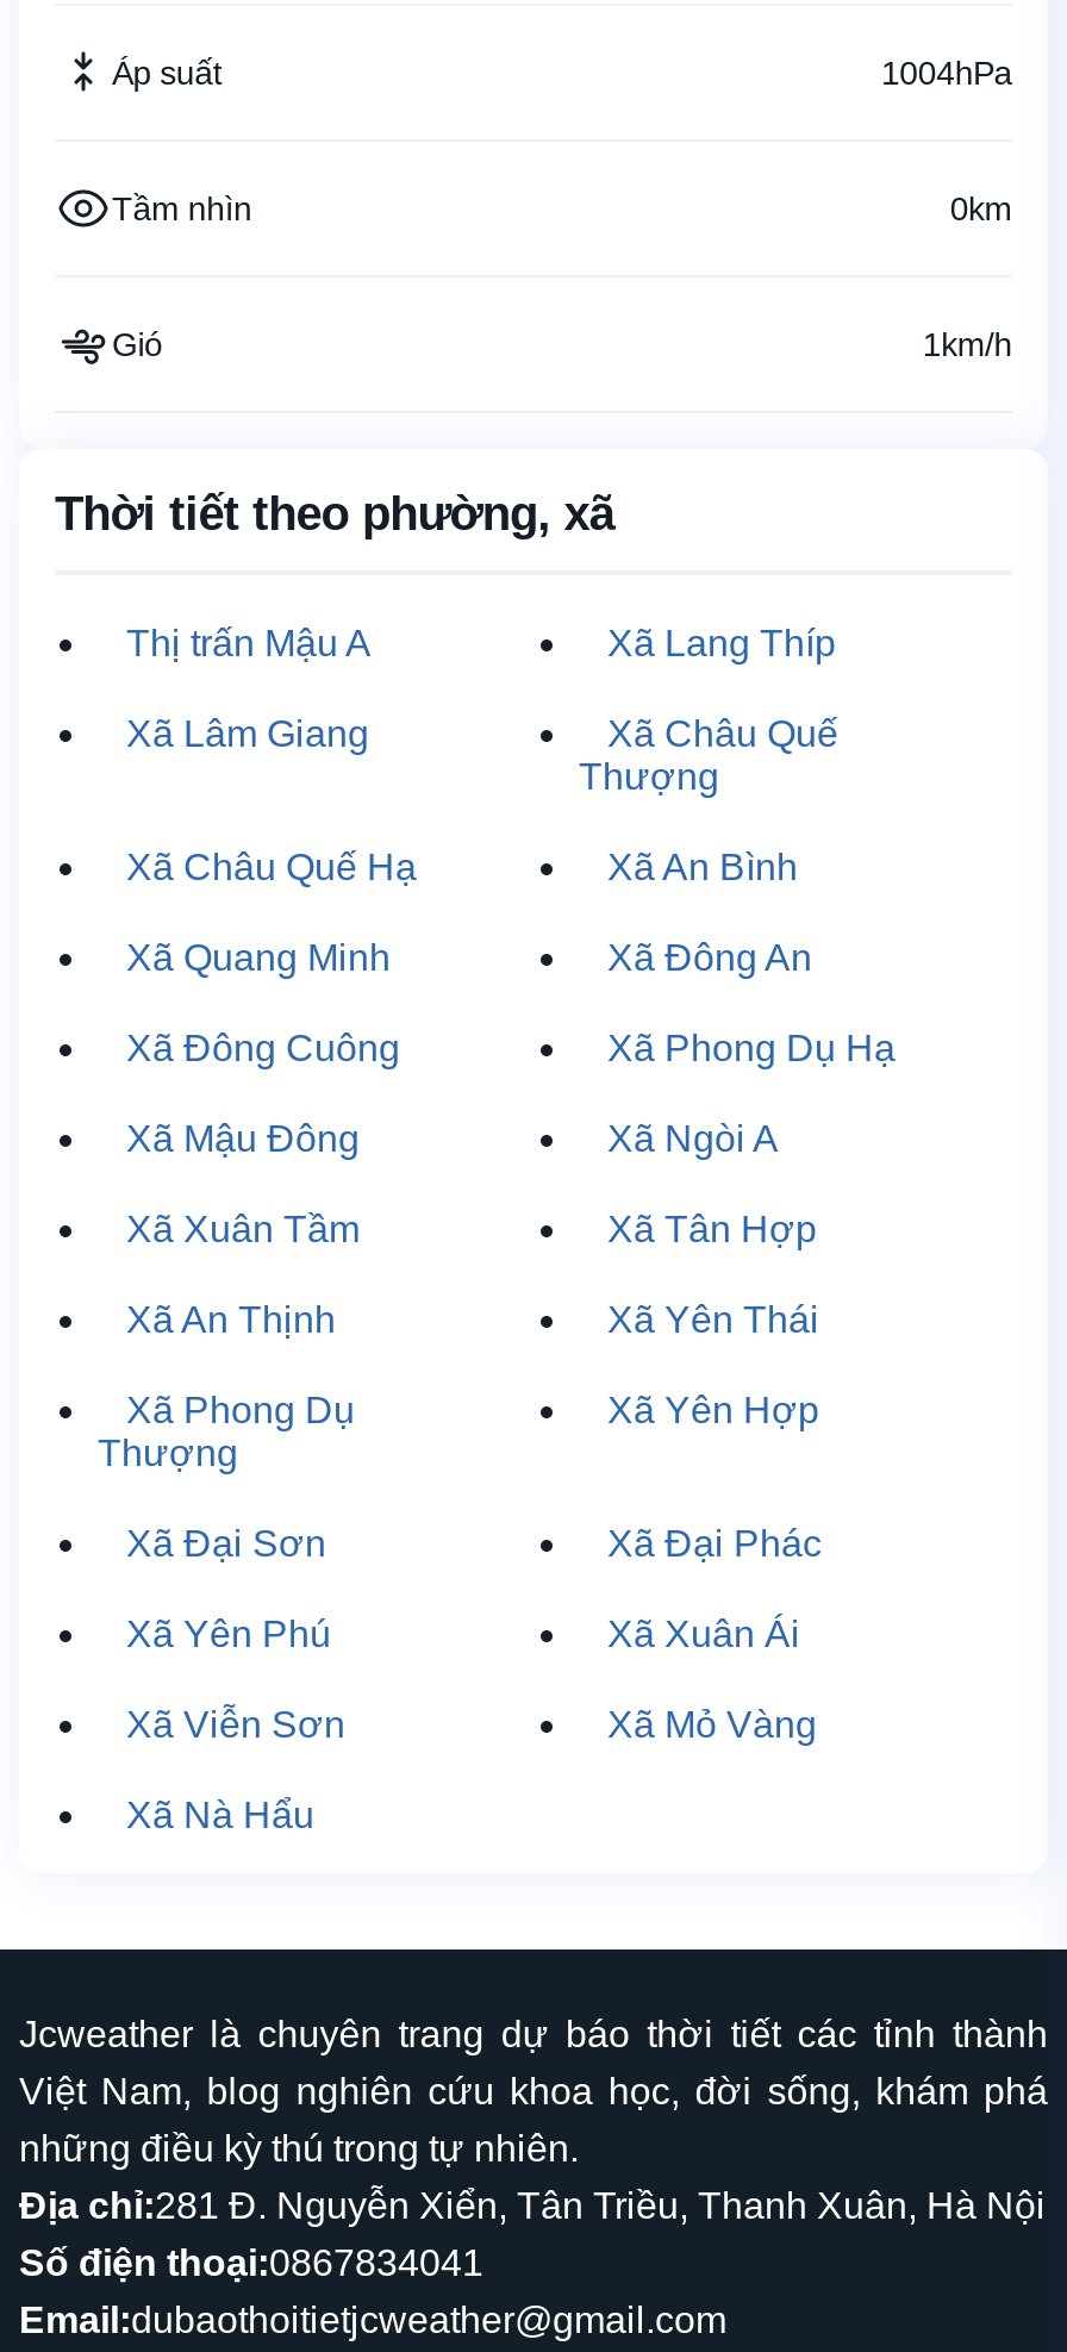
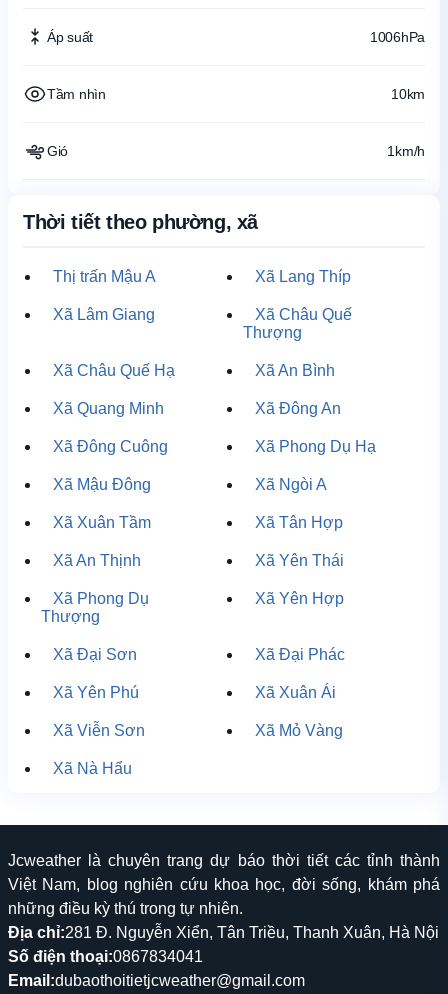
- 1004hPa
+ 1006hPa

- 0km
+ 10km
